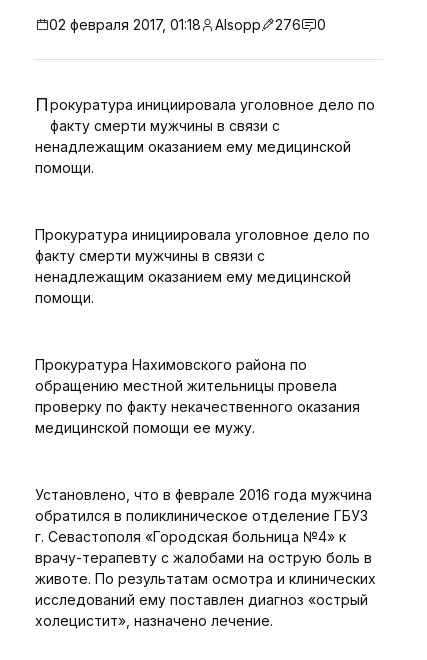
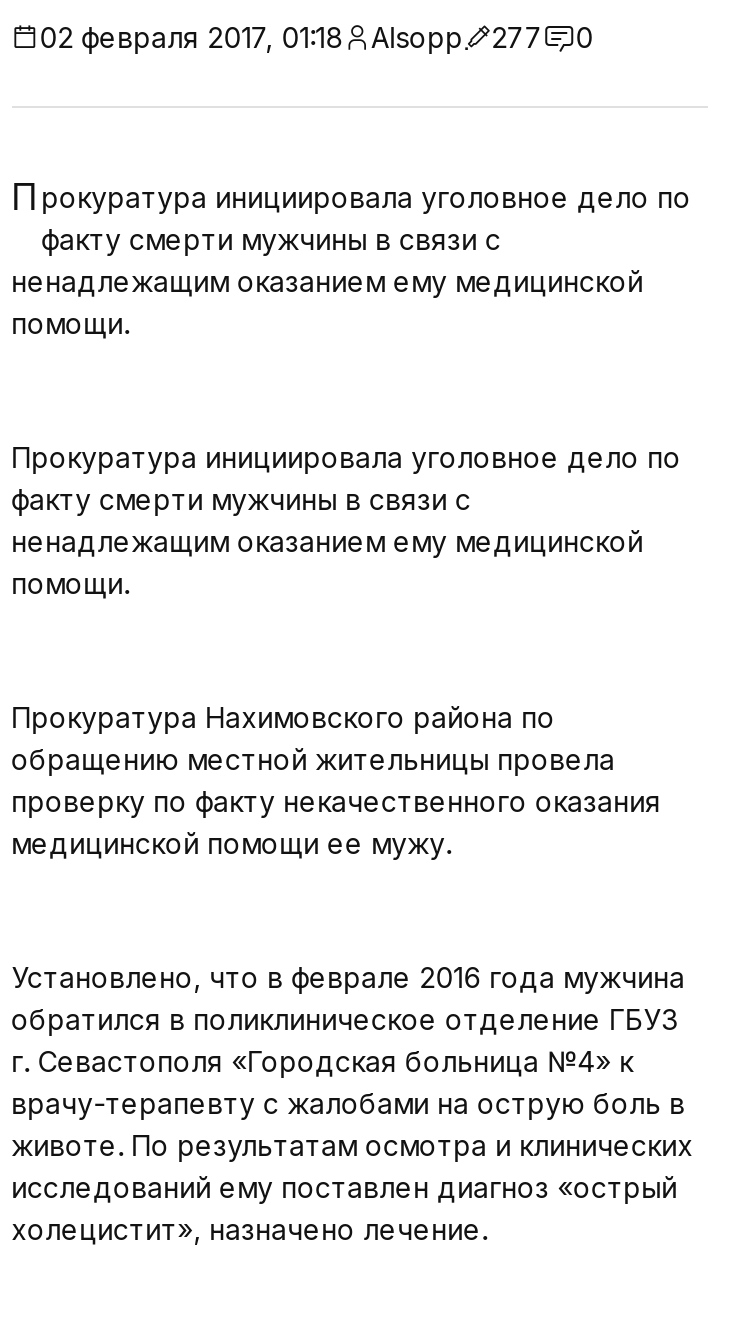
- 276
+ 277
